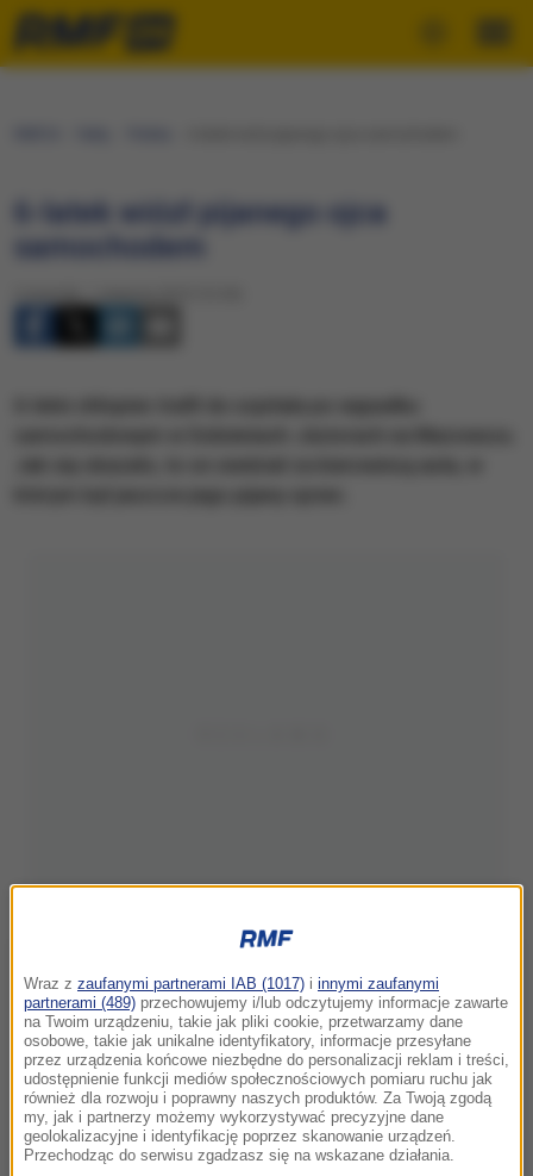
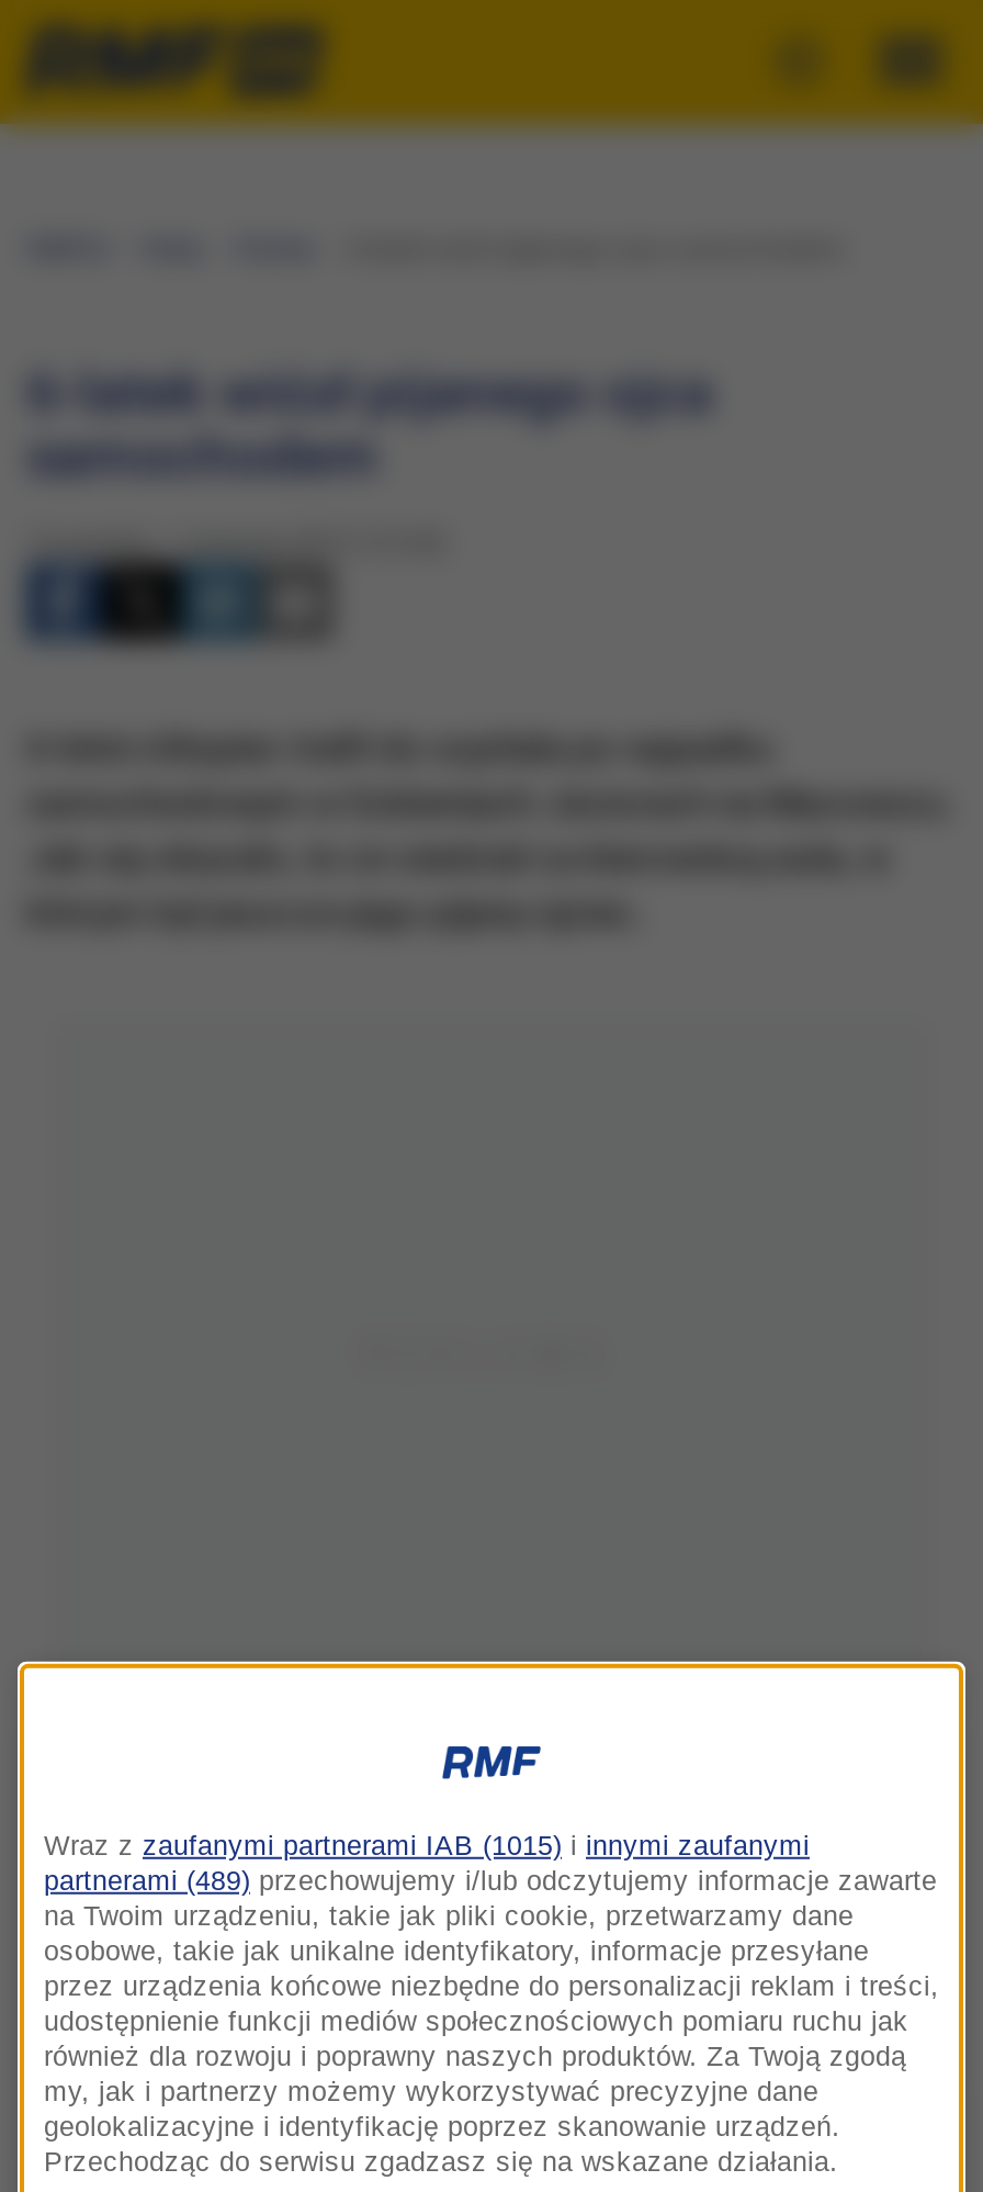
- Wraz z zaufanymi partnerami IAB (1017) i innymi zaufanymi
+ Wraz z zaufanymi partnerami IAB (1015) i innymi zaufanymi
